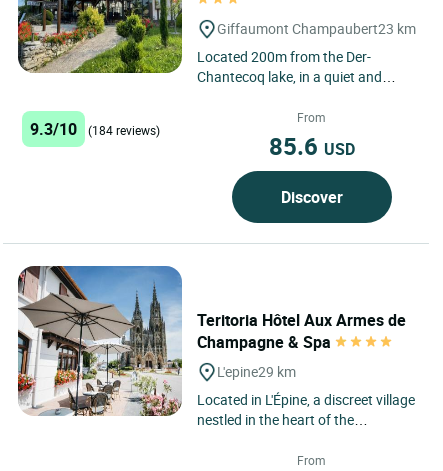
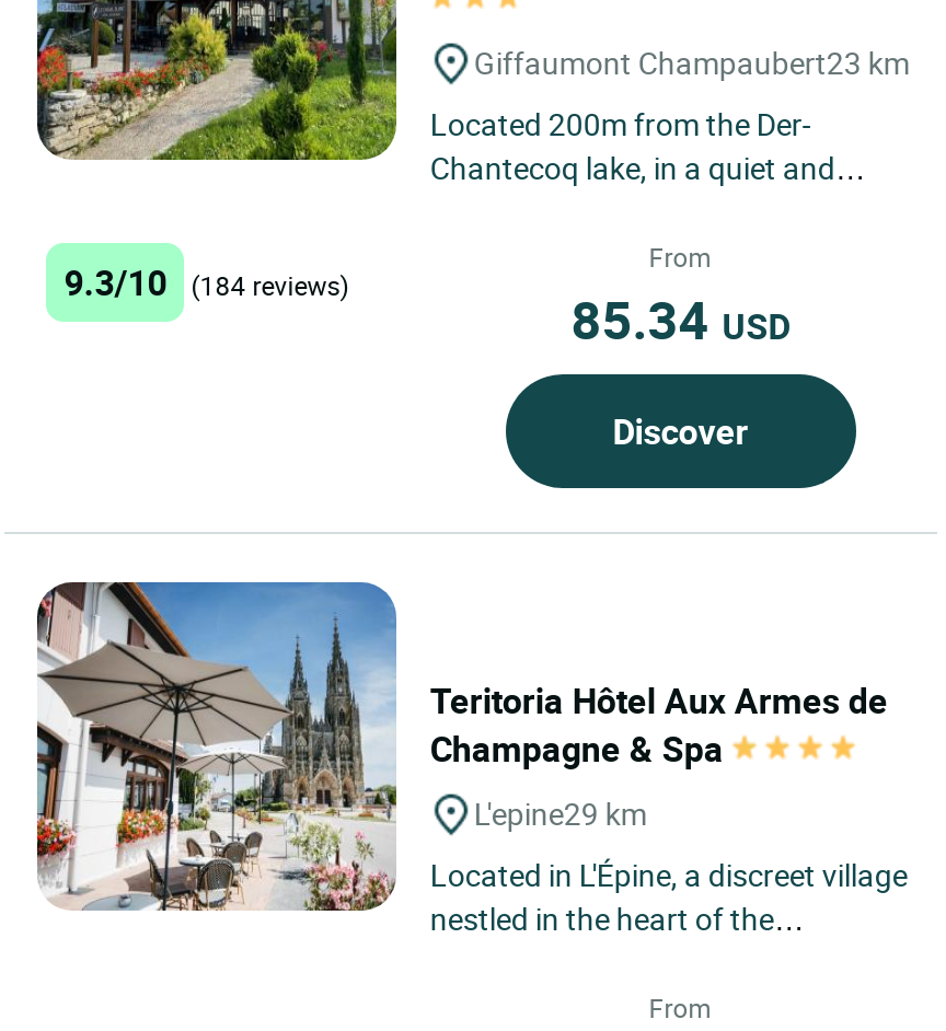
- 85.6 USD
+ 85.34 USD
